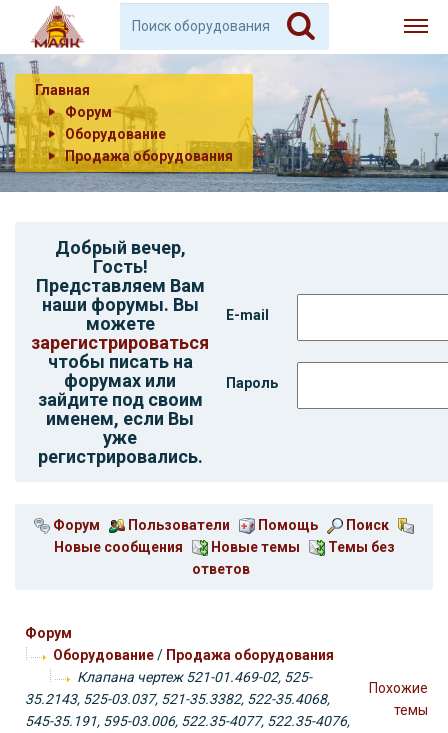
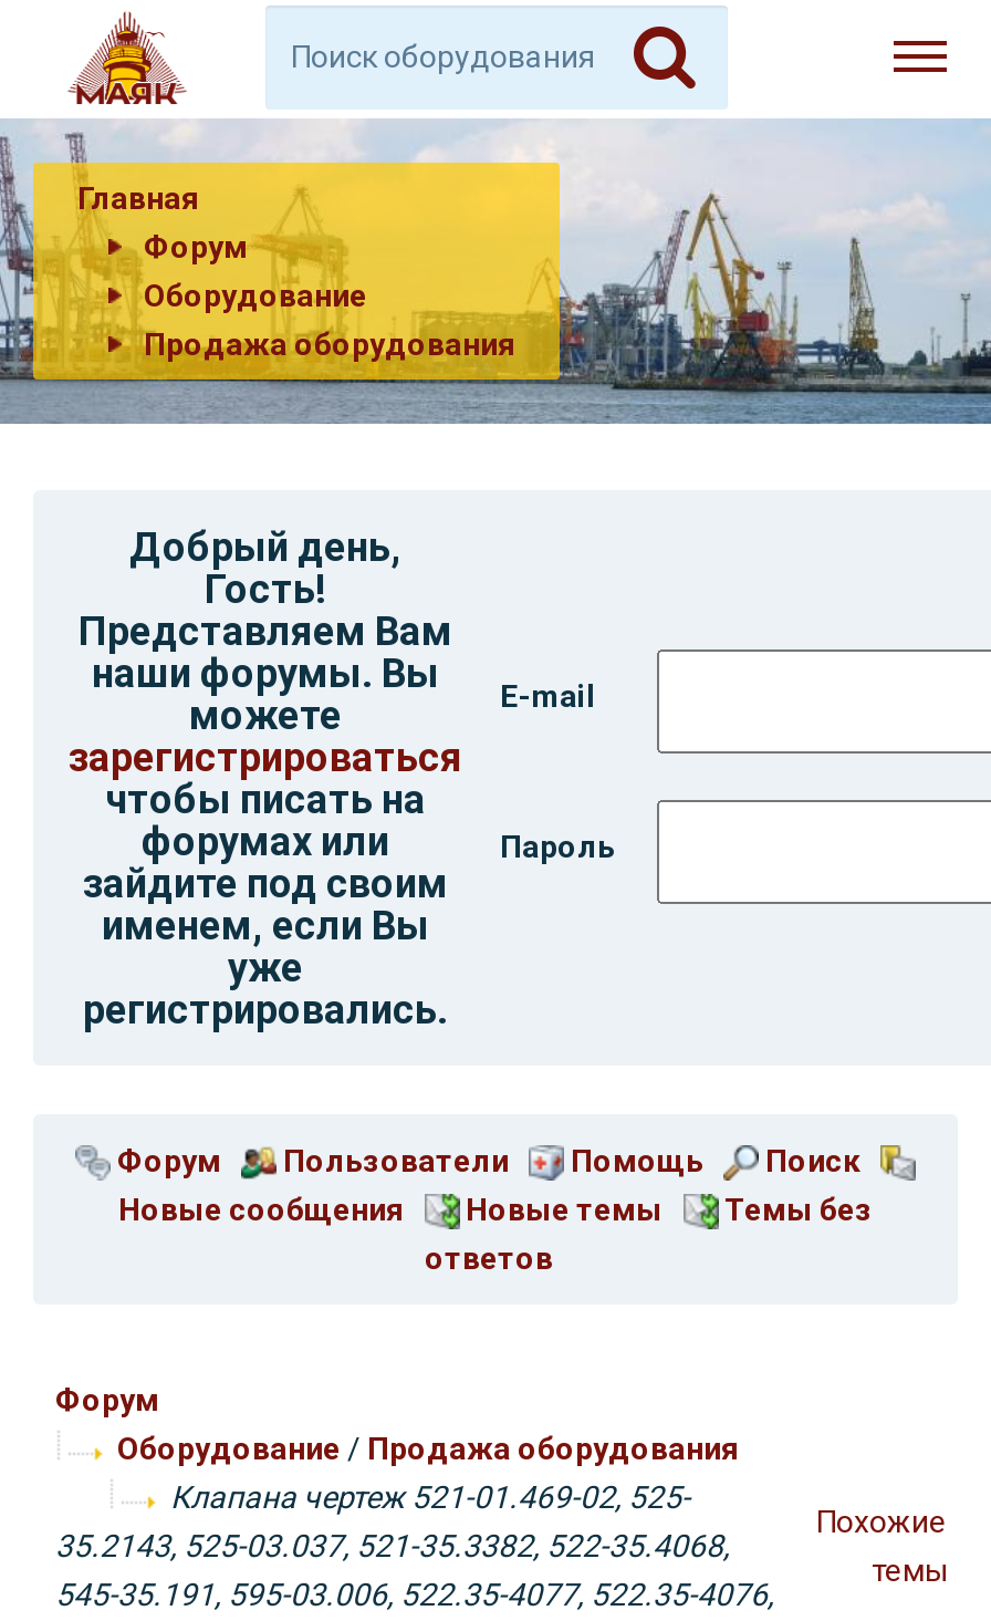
- Добрый вечер,
+ Добрый день,
